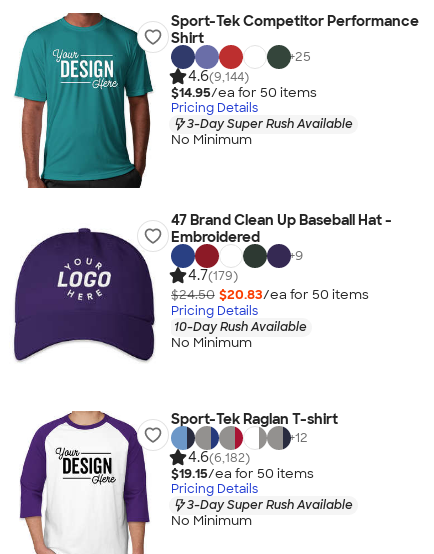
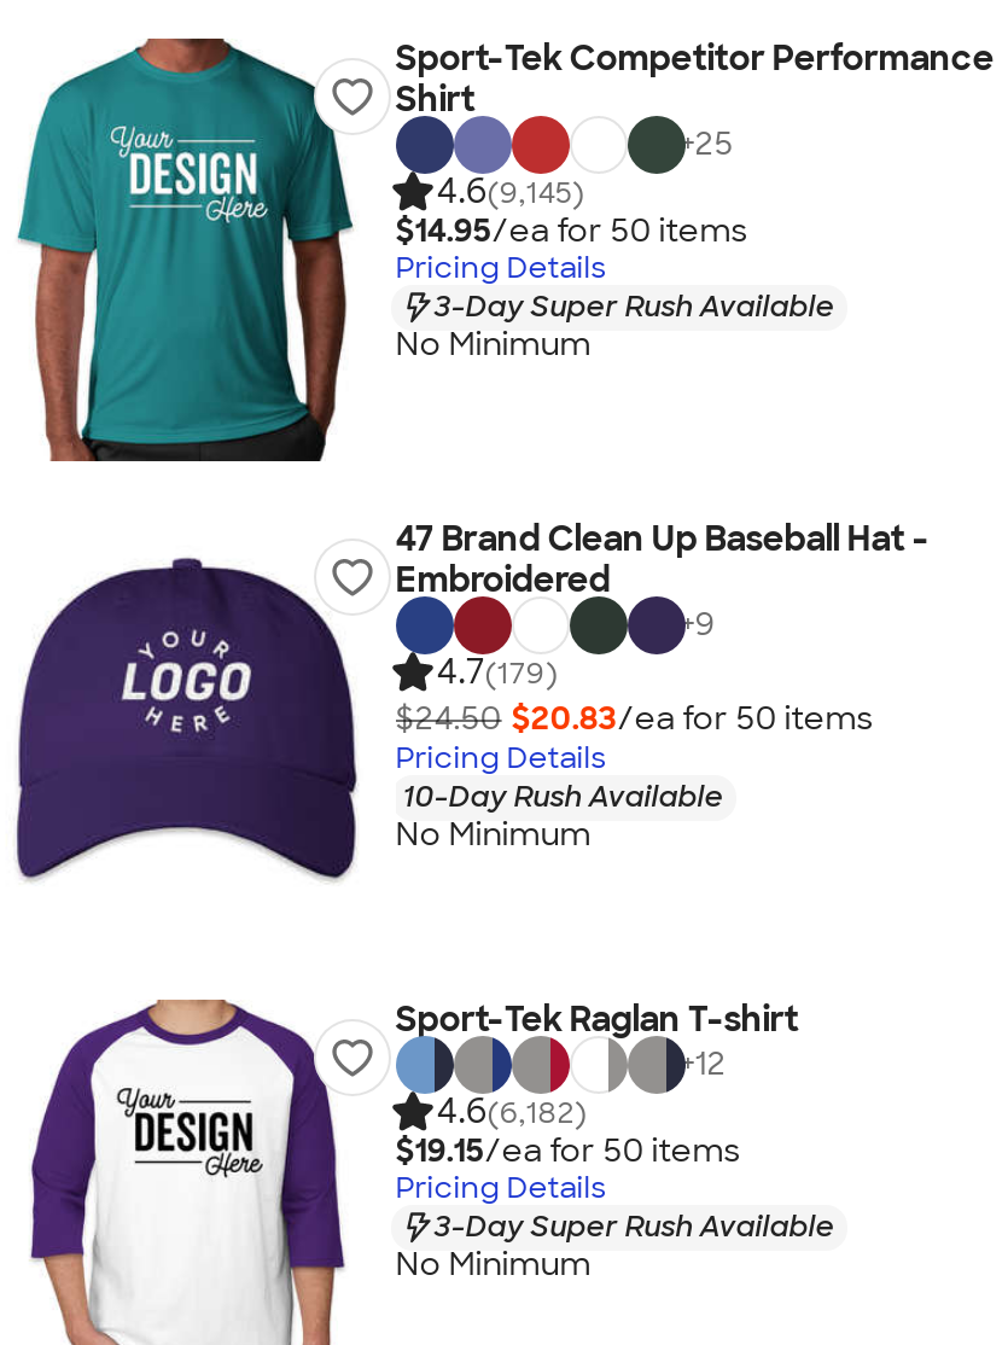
- 4.6(9,144)
+ 4.6(9,145)
